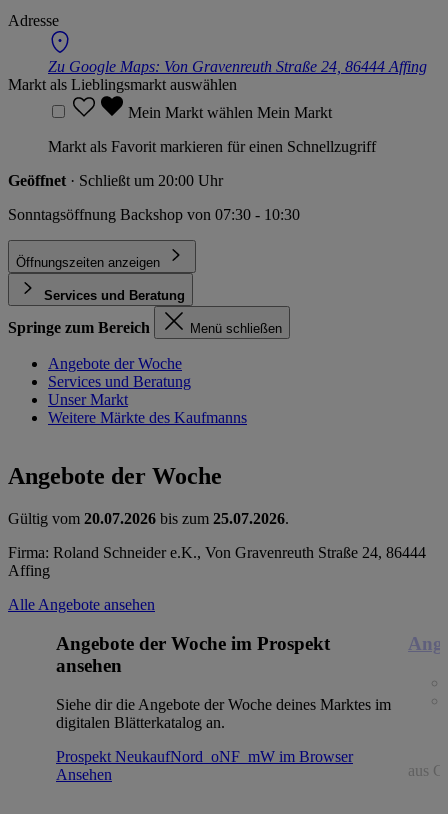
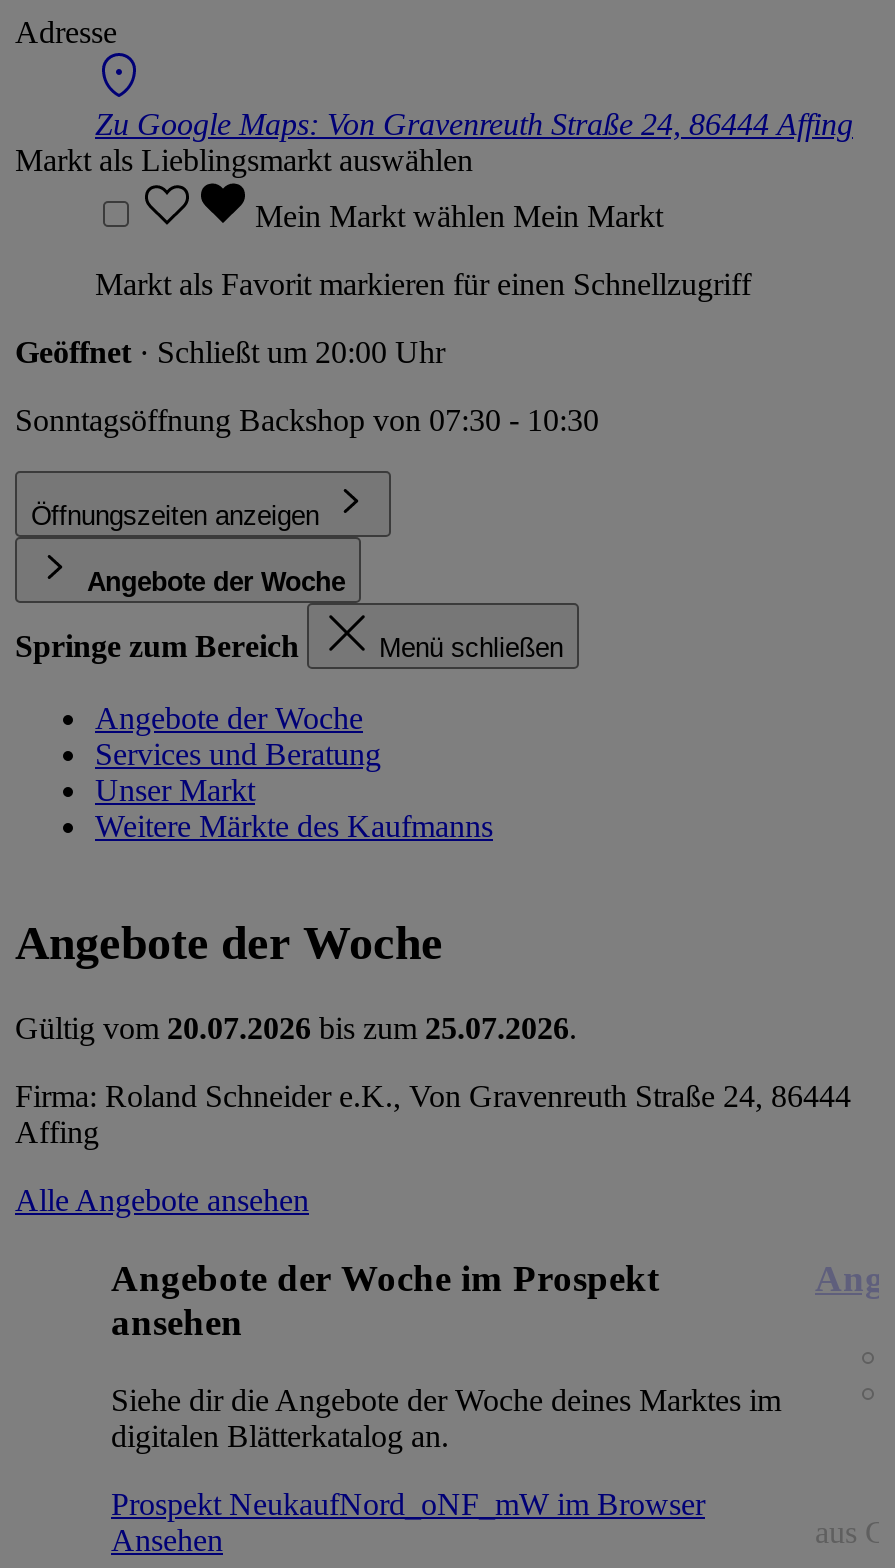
- Services und Beratung
+ Angebote der Woche
